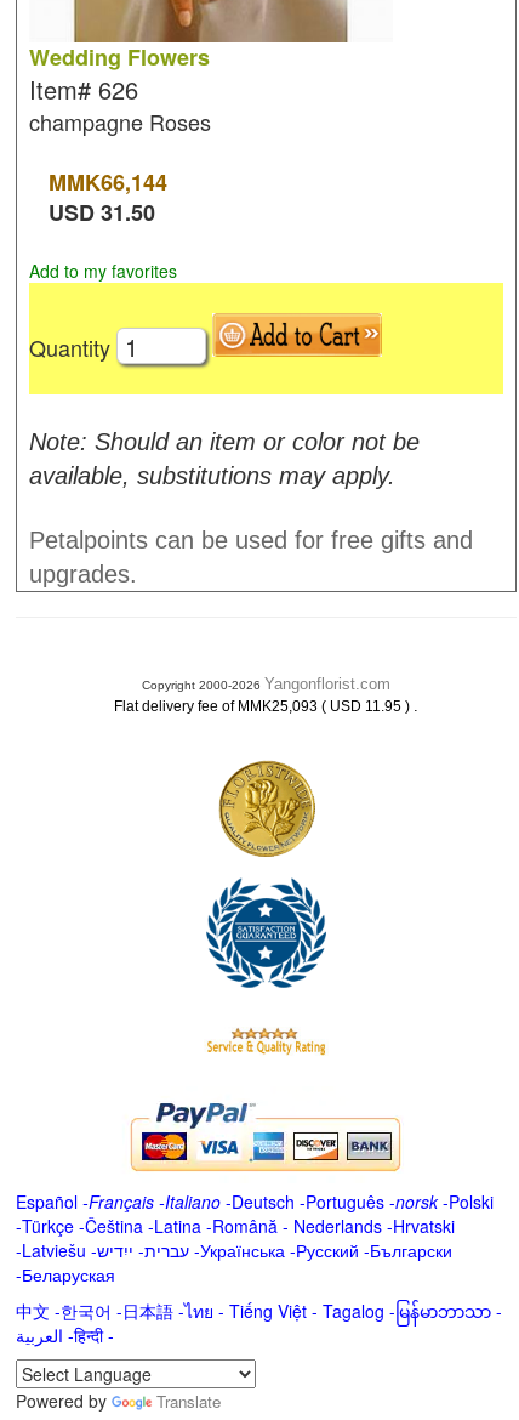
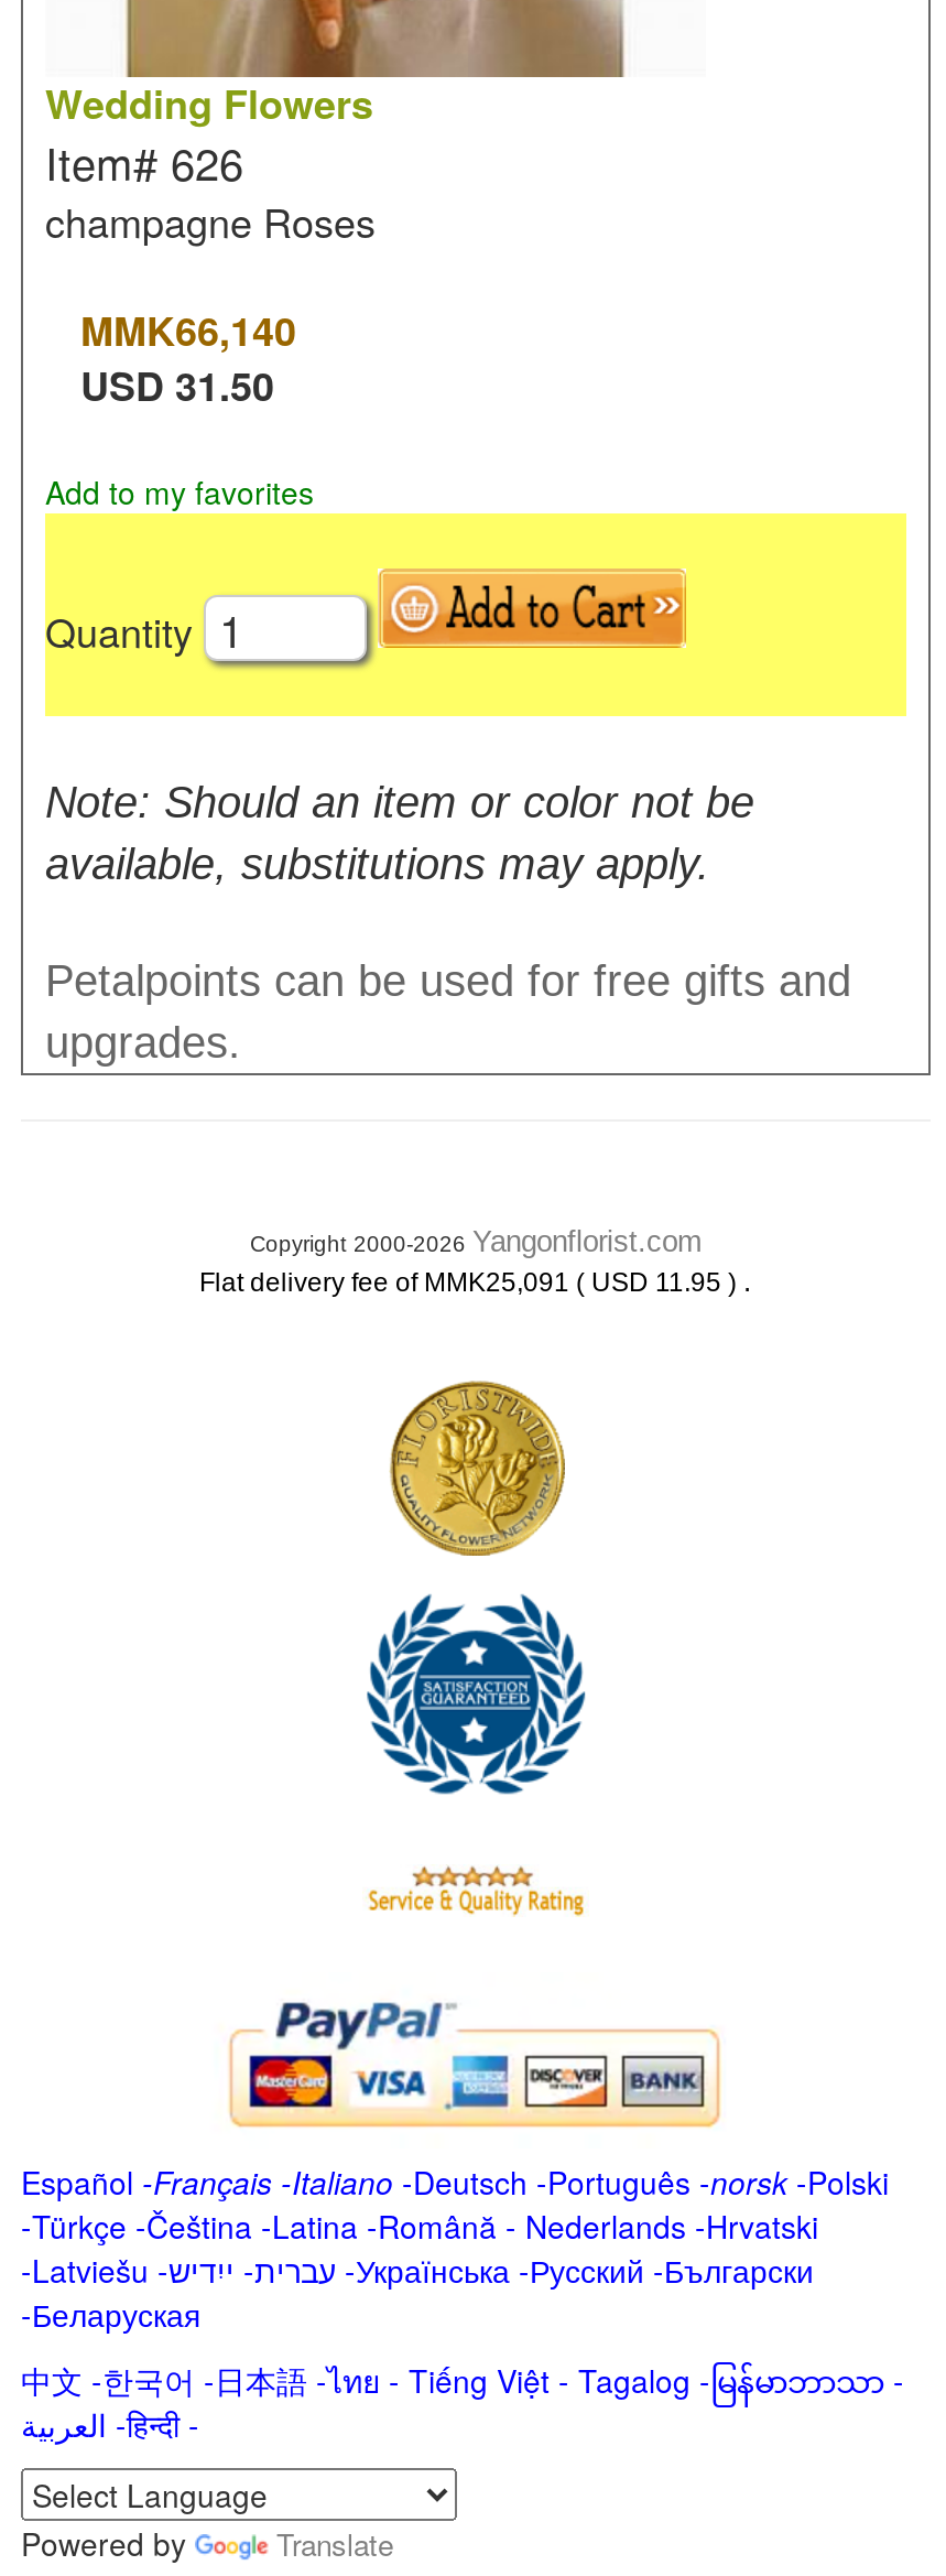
- MMK66,144
+ MMK66,140

- Flat delivery fee of MMK25,093 ( USD 11.95 ).
+ Flat delivery fee of MMK25,091 ( USD 11.95 ).
